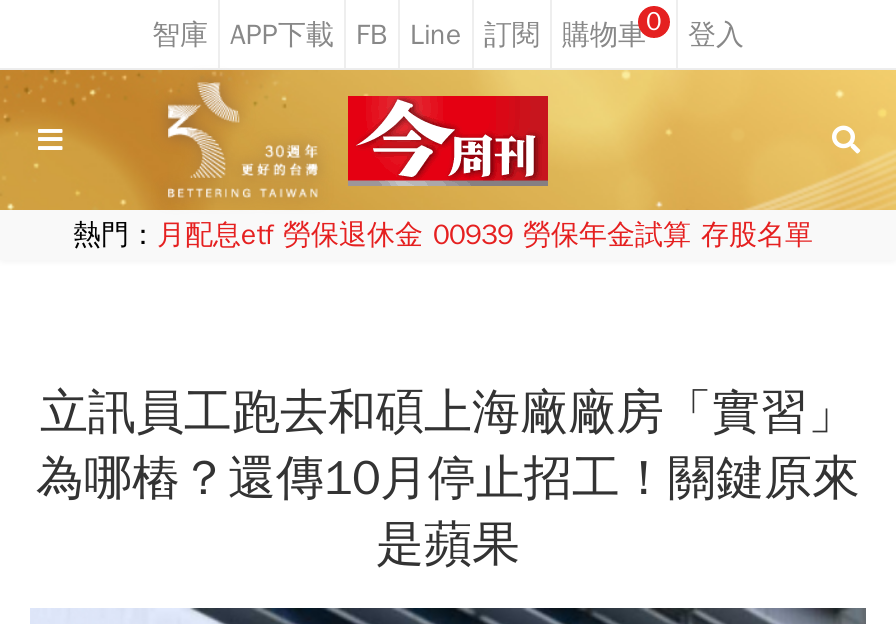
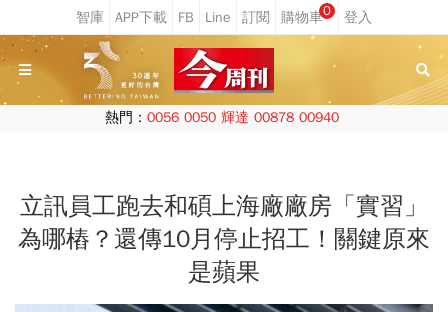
- 熱門：月配息etf 勞保退休金 00939 勞保年金試算 存股名單
+ 熱門：0056 0050 輝達 00878 00940
